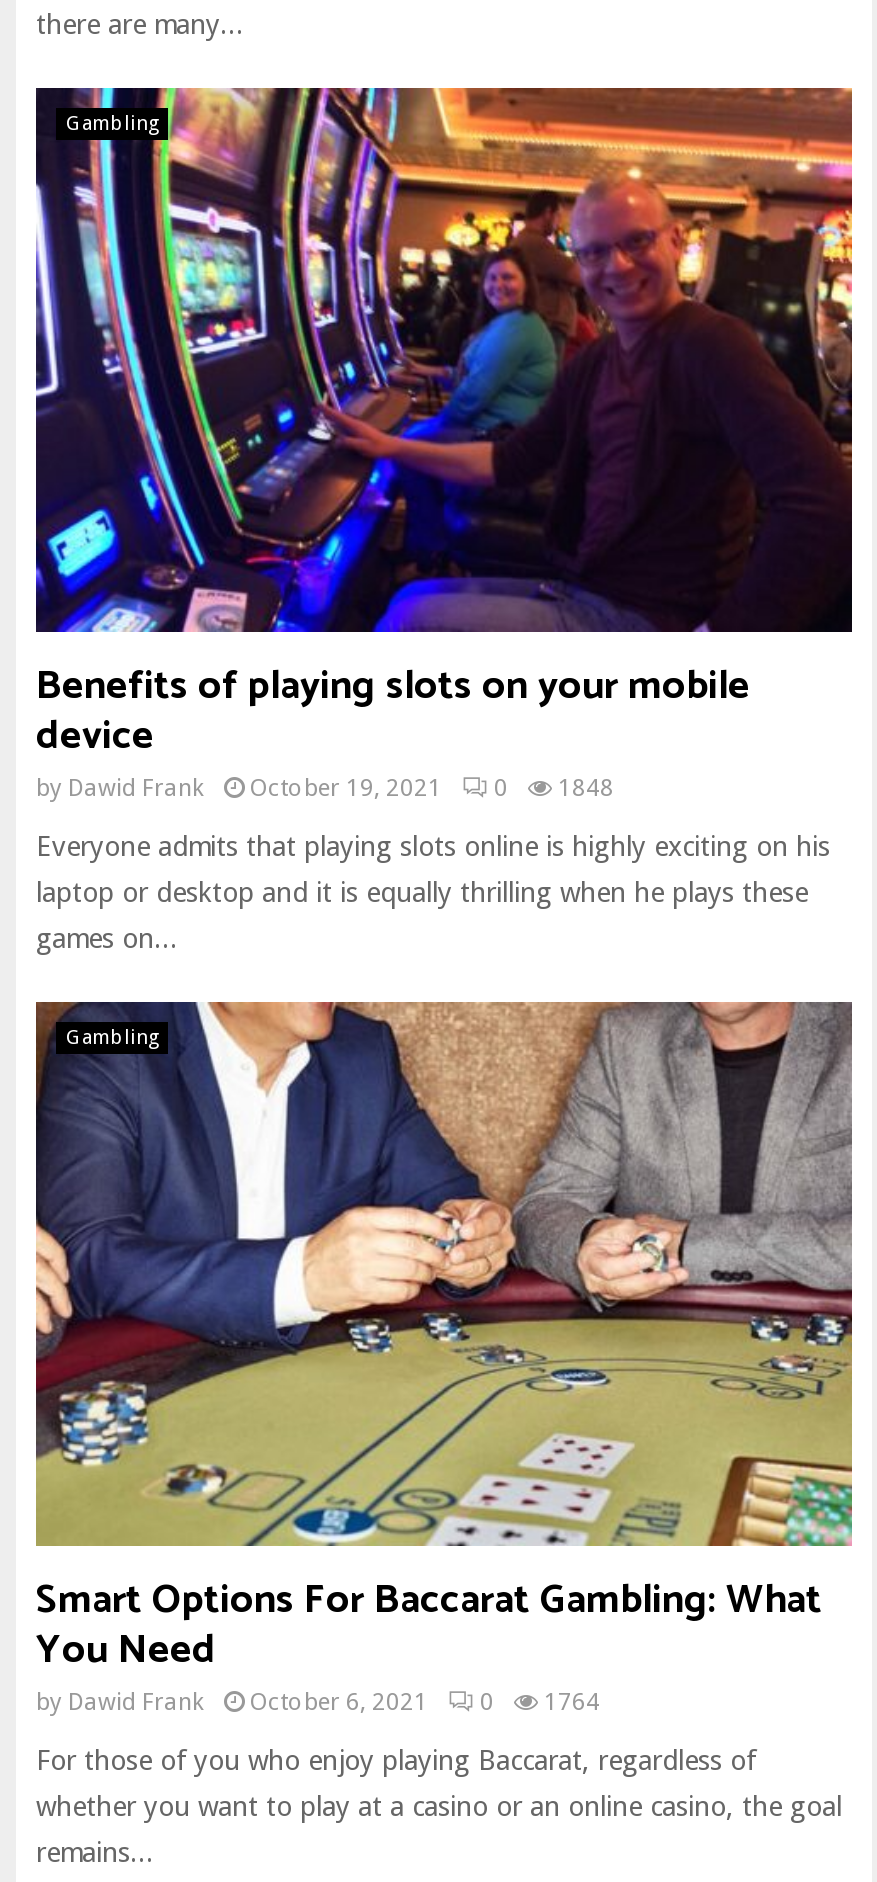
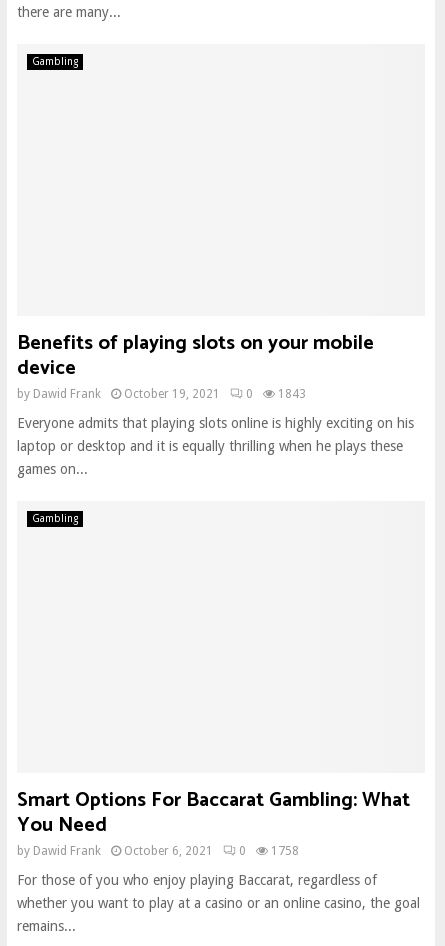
- [image]

- by Dawid Frank October 19, 2021 0 1848
+ by Dawid Frank October 19, 2021 0 1843

- [image]

- by Dawid Frank October 6, 2021 0 1764
+ by Dawid Frank October 6, 2021 0 1758
